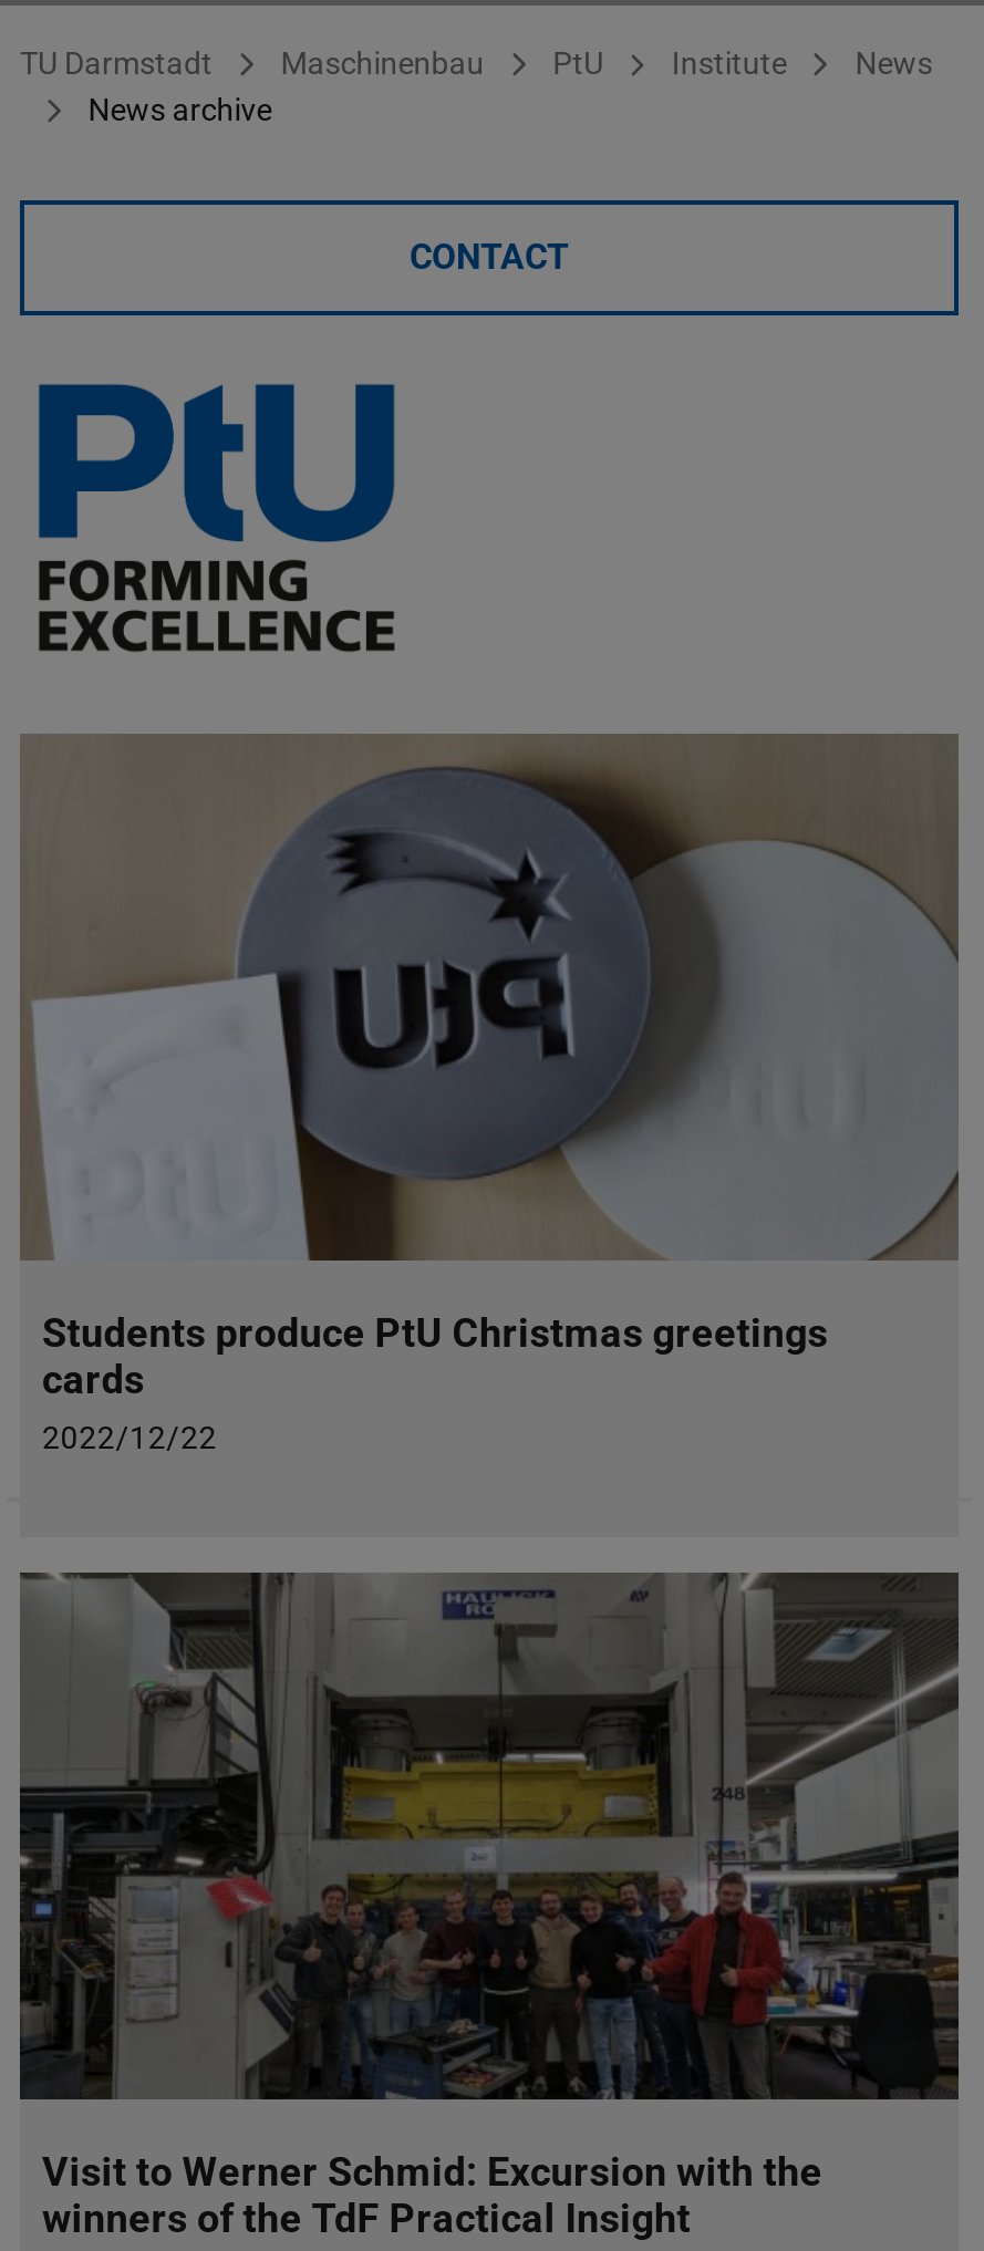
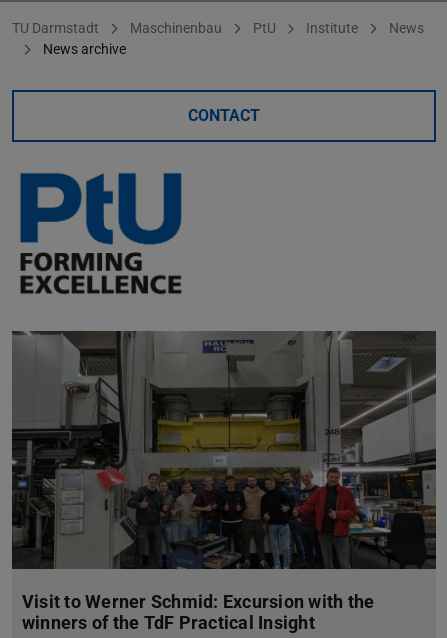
- [image]
- Students produce PtU Christmas greetings
- cards
- 2022/12/22
